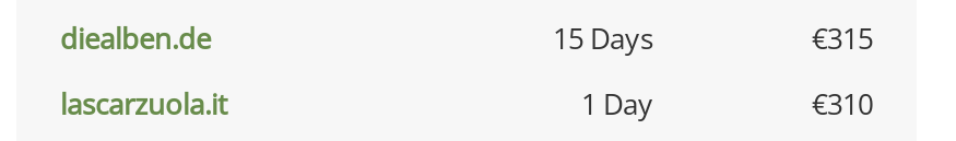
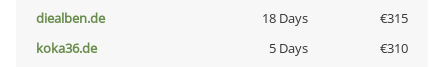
- 15 Days
+ 18 Days

- lascarzuola.it
- 1 Day
+ koka36.de
+ 5 Days
